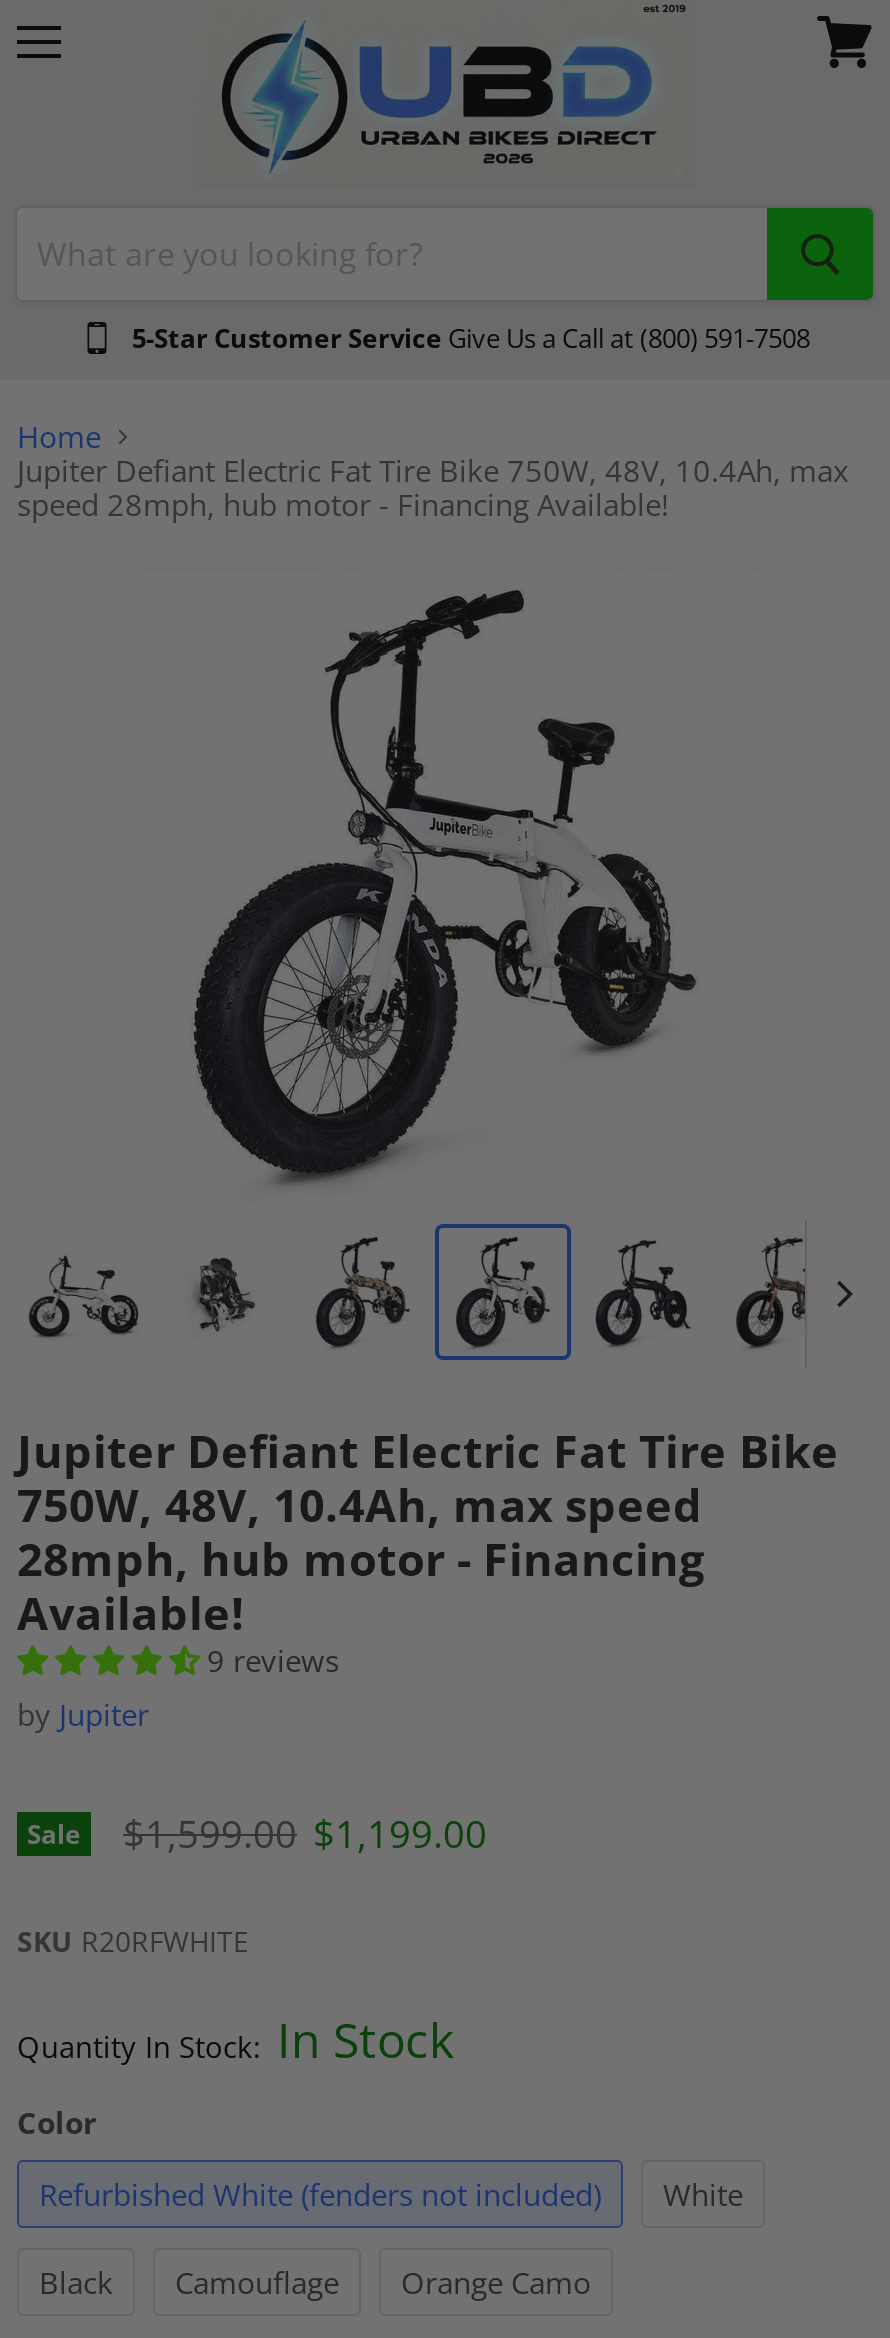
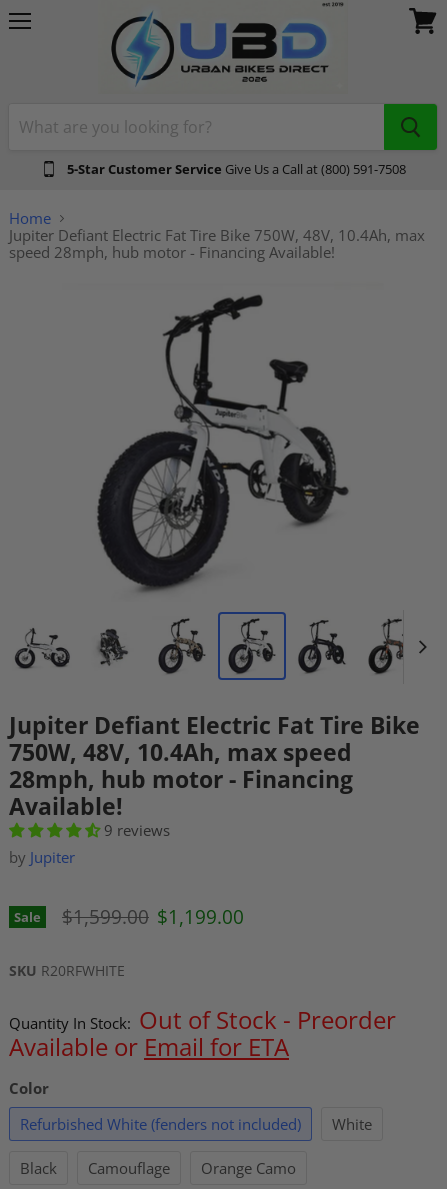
- Quantity In Stock: In Stock
+ Quantity In Stock: Out of Stock - Preorder
+ Available or Email for ETA
